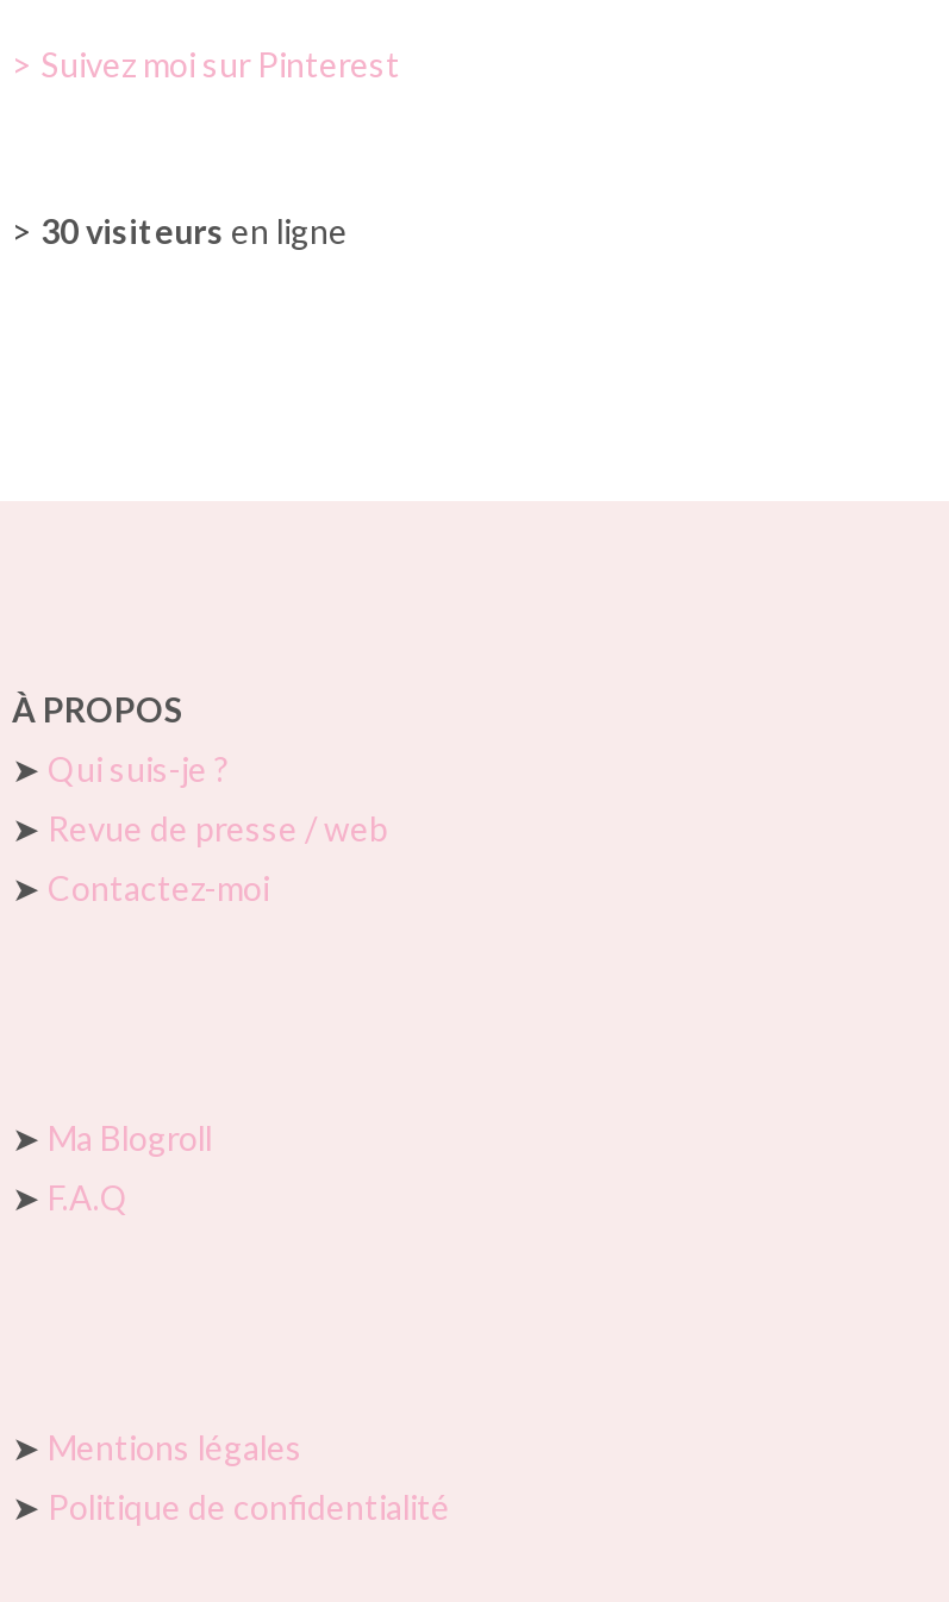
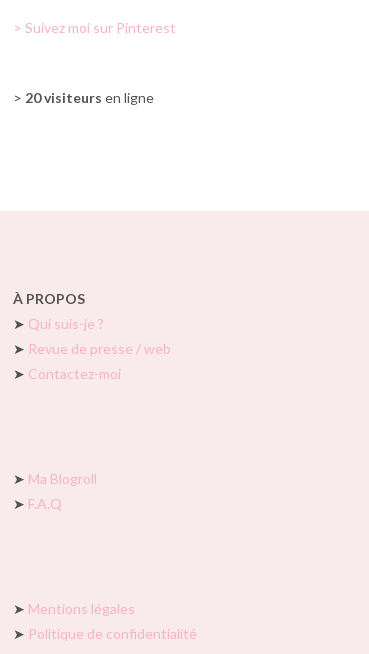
- > 30 visiteurs en ligne
+ > 20 visiteurs en ligne
